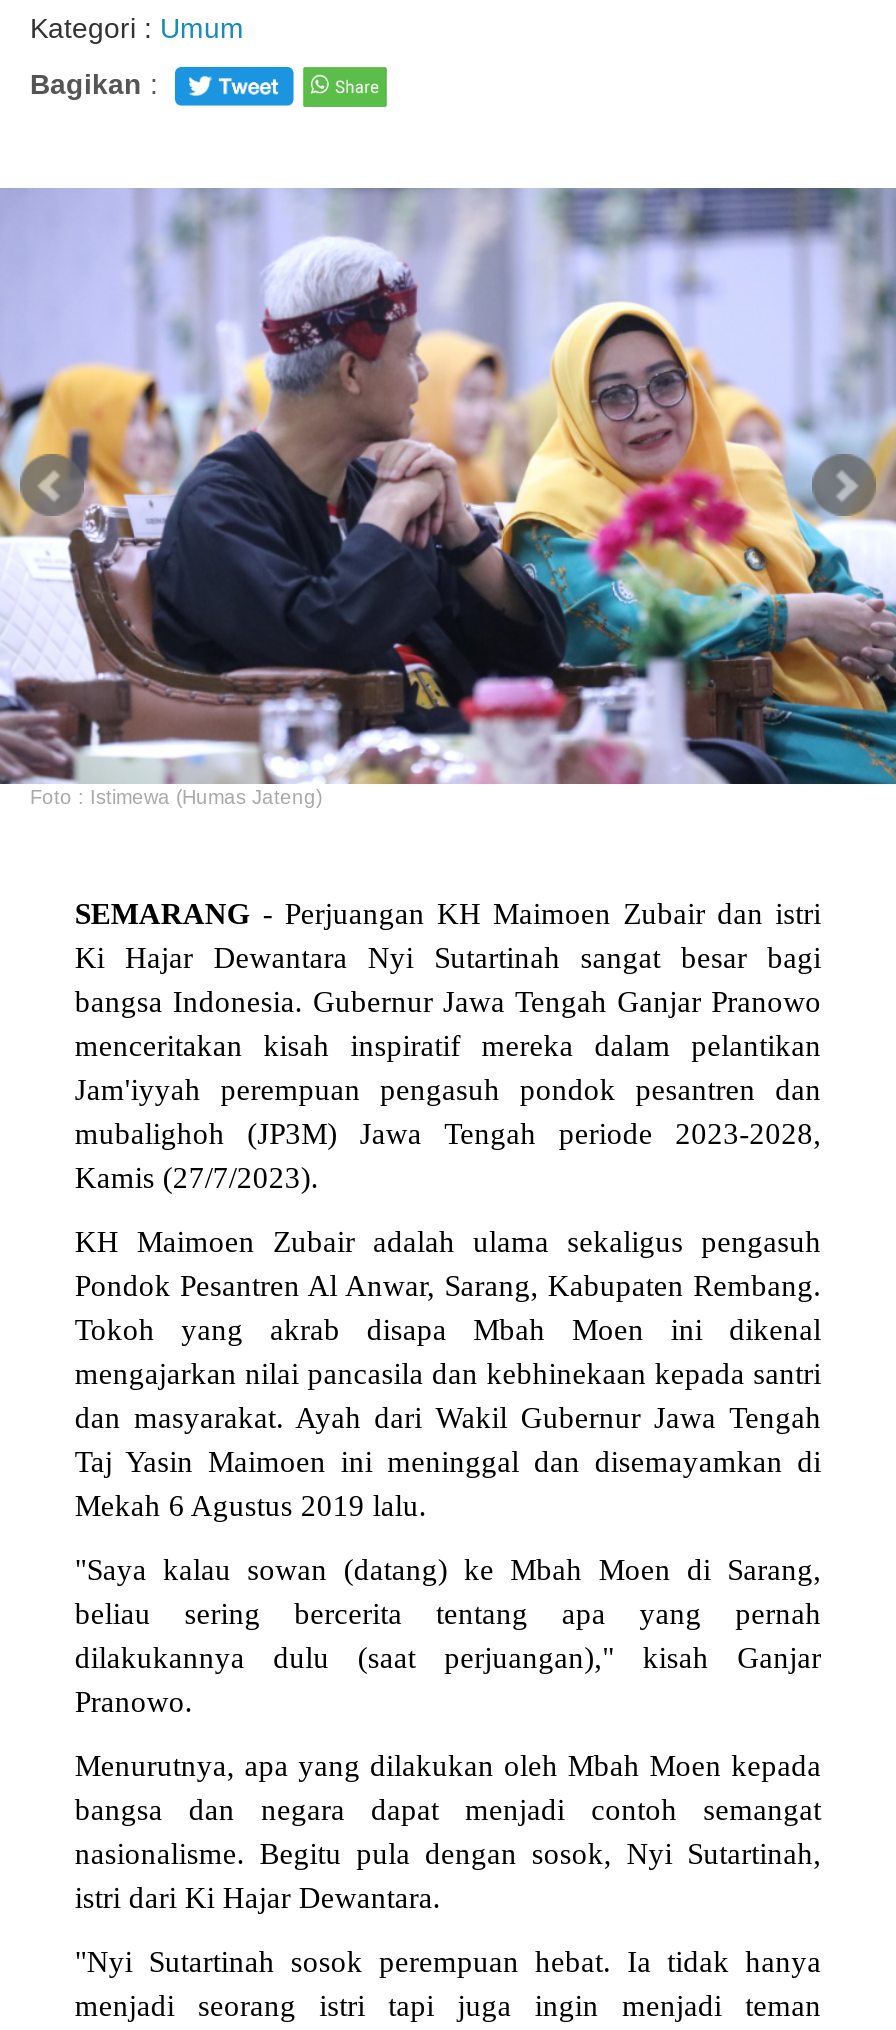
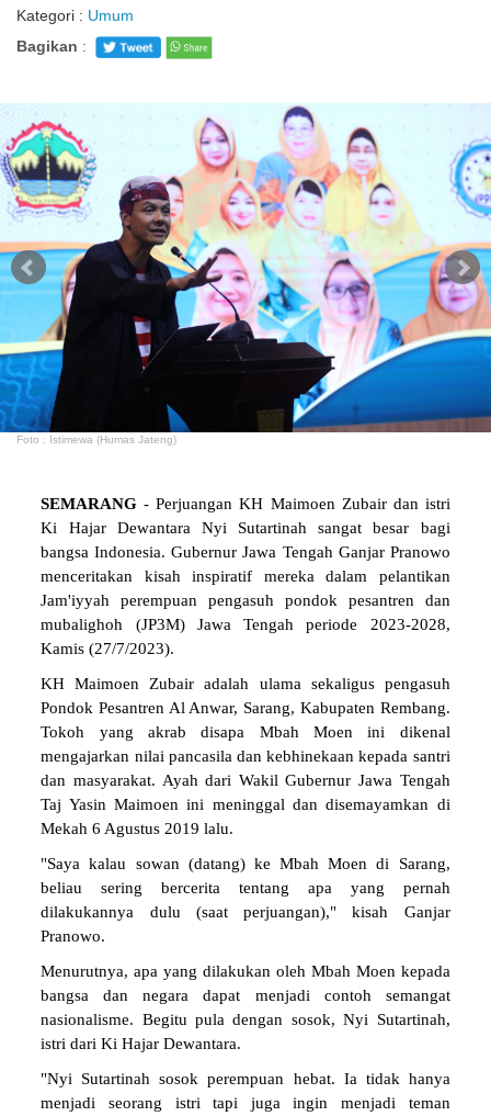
- [image]
+ [image]
